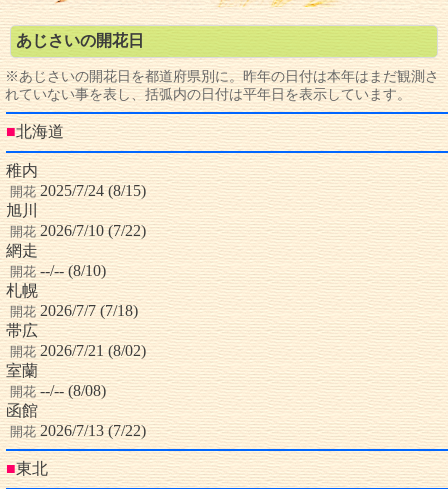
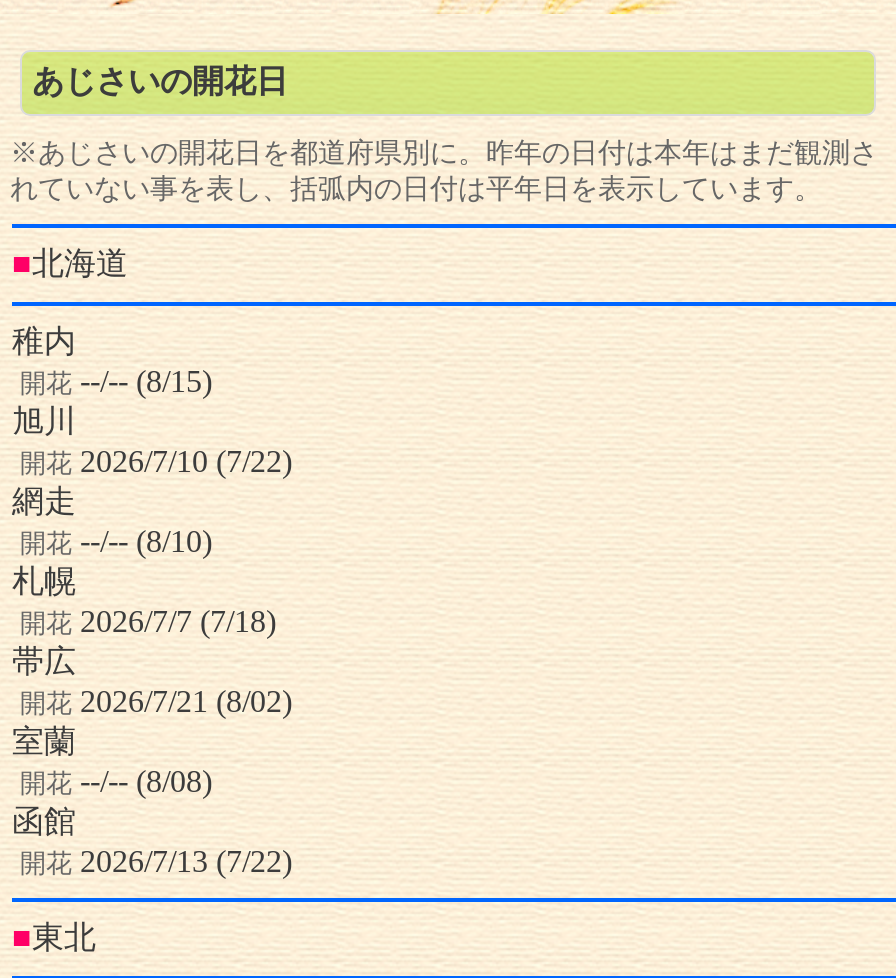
- 開花2025/7/24 (8/15)
+ 開花--/-- (8/15)
